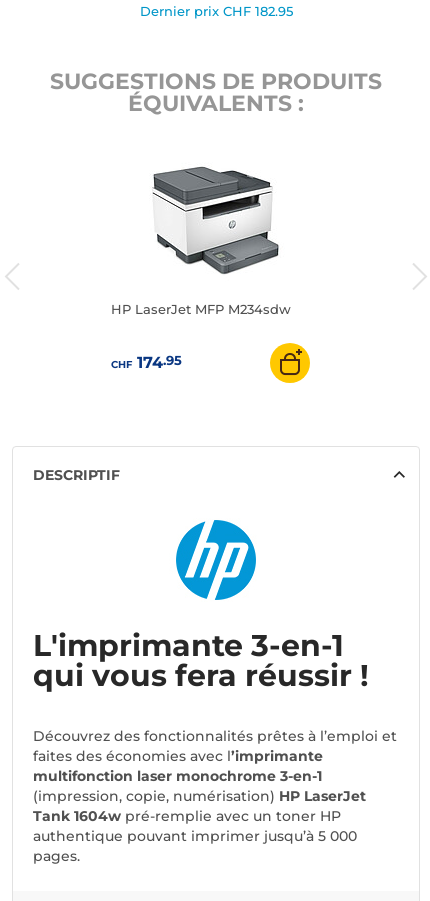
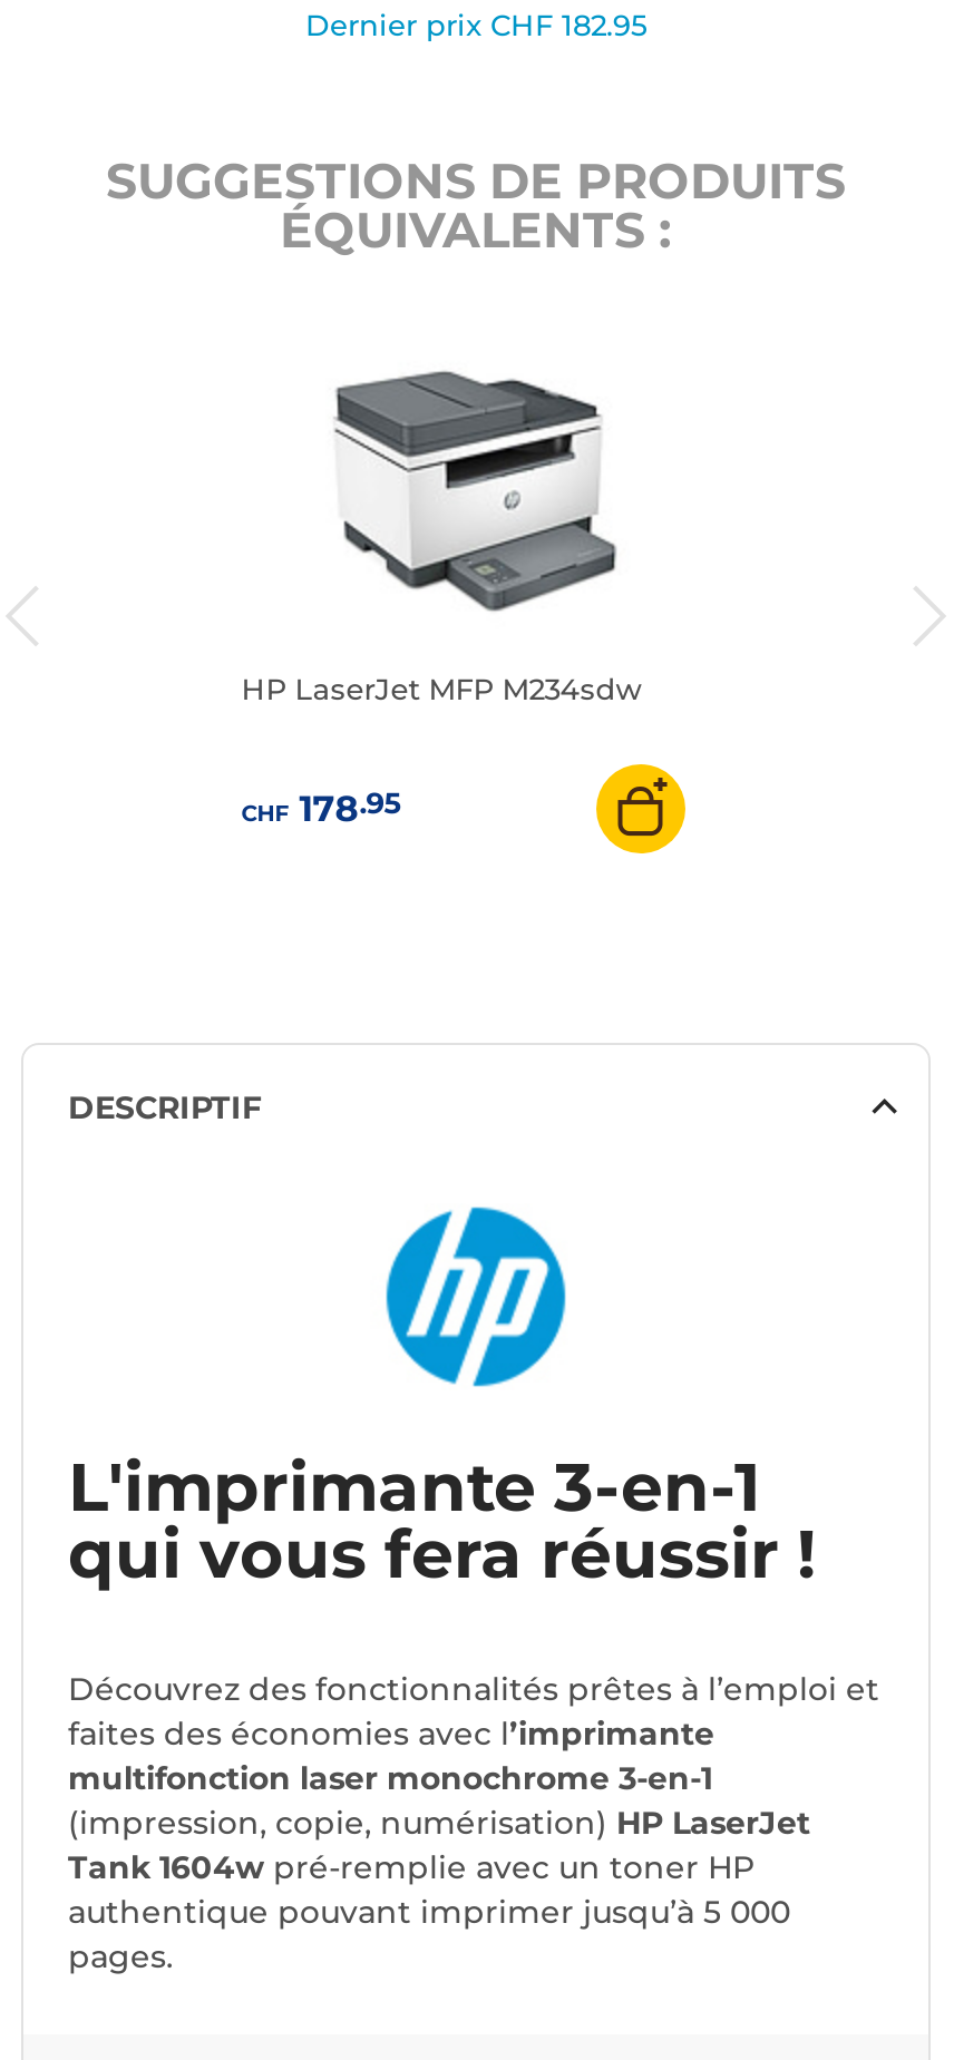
- CHF 174.95
+ CHF 178.95
